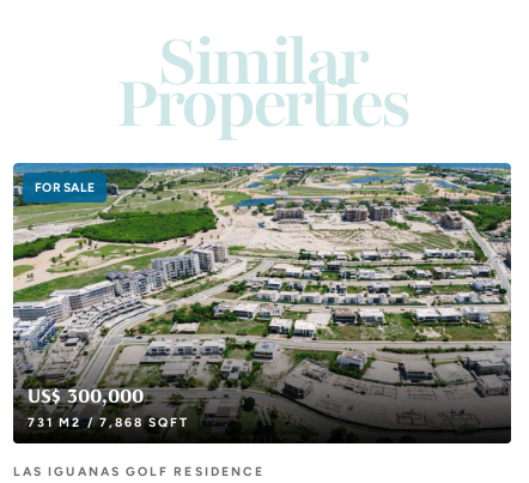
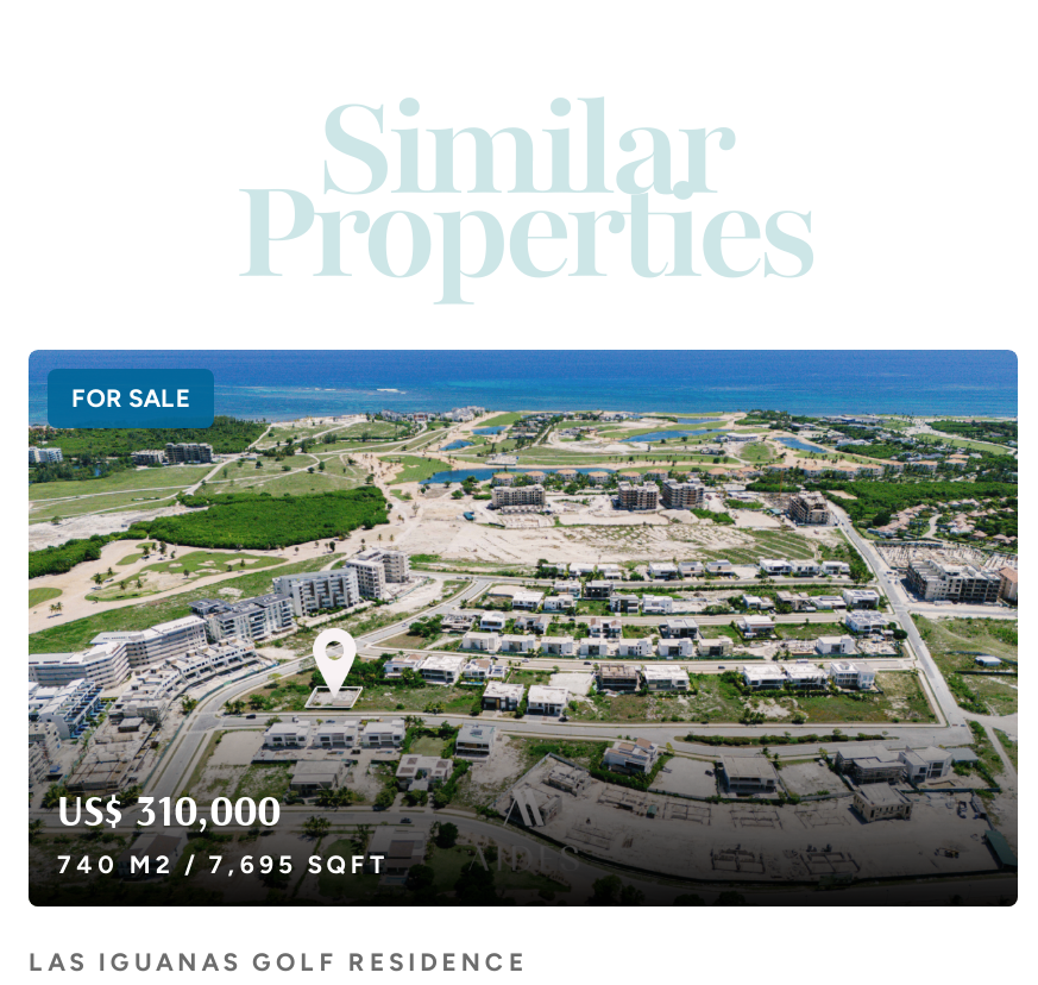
- [image]
- US$ 300,000
+ [image]
+ US$ 310,000

- 731 M2 / 7,868 SQFT
+ 740 M2 / 7,695 SQFT
